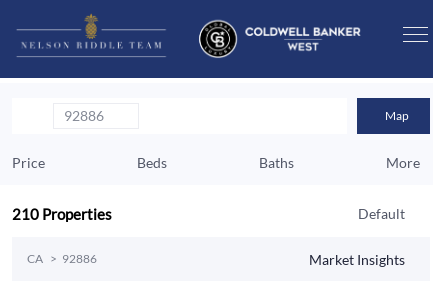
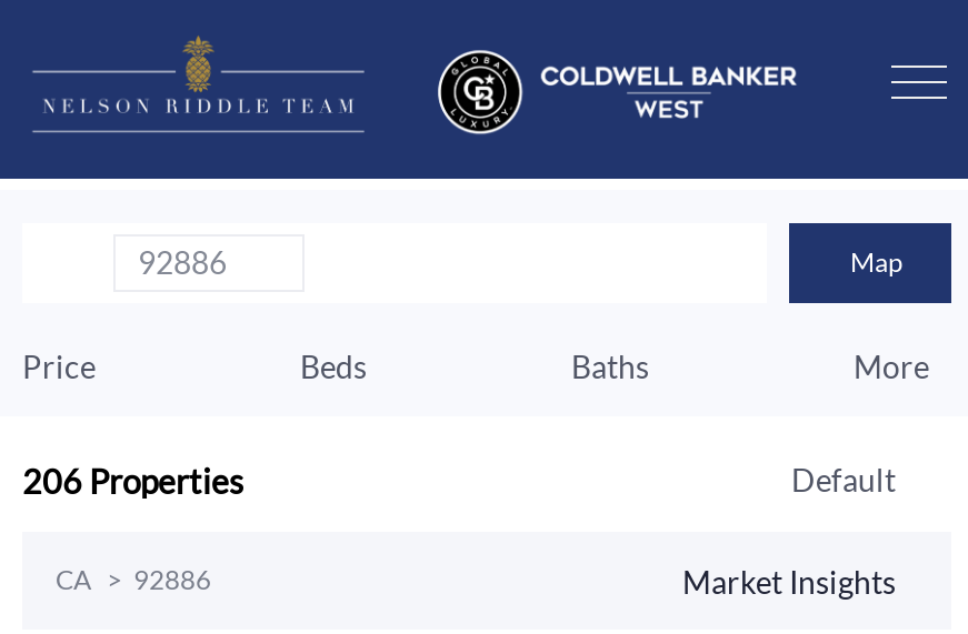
- 210 Properties
+ 206 Properties
